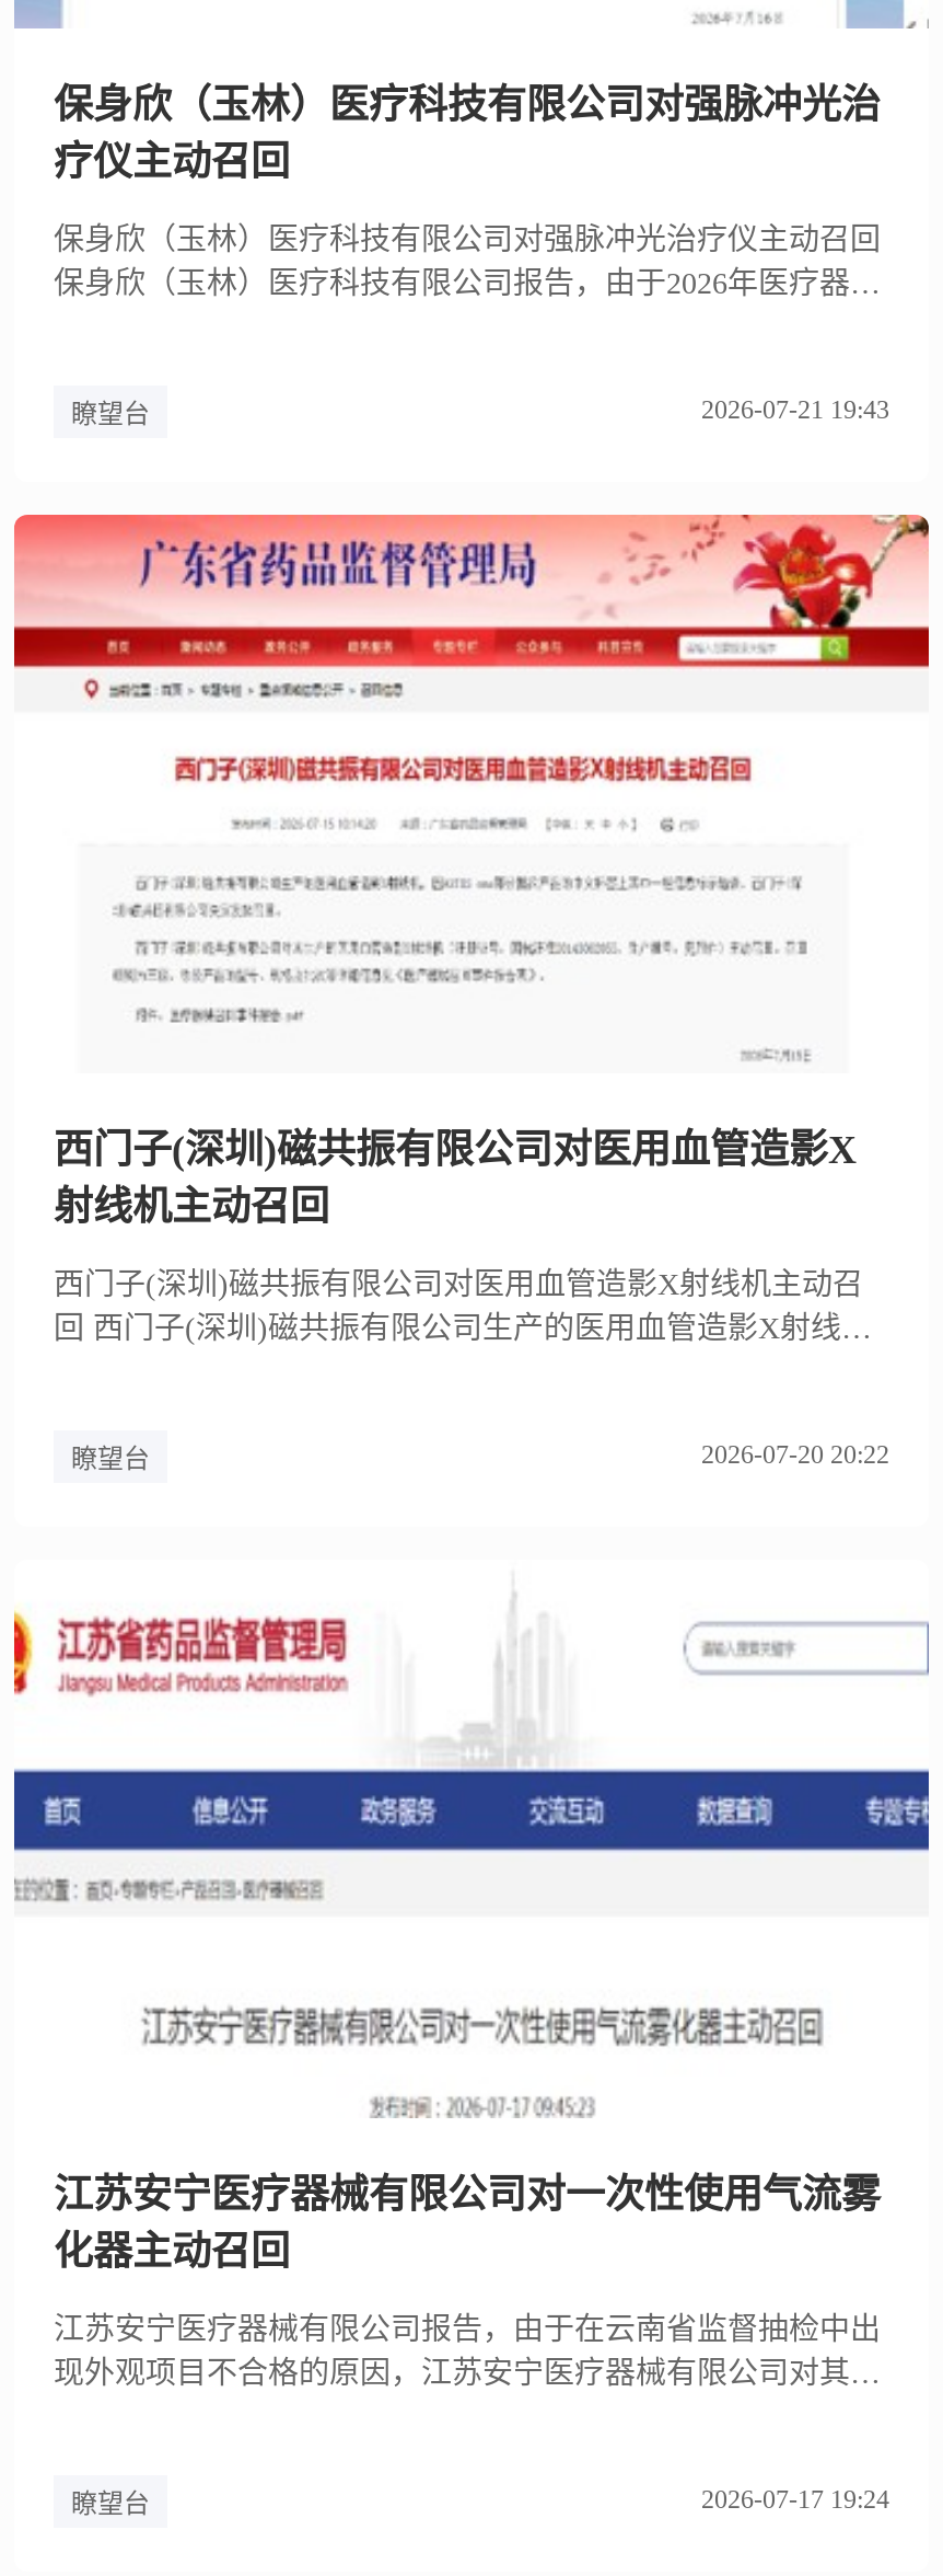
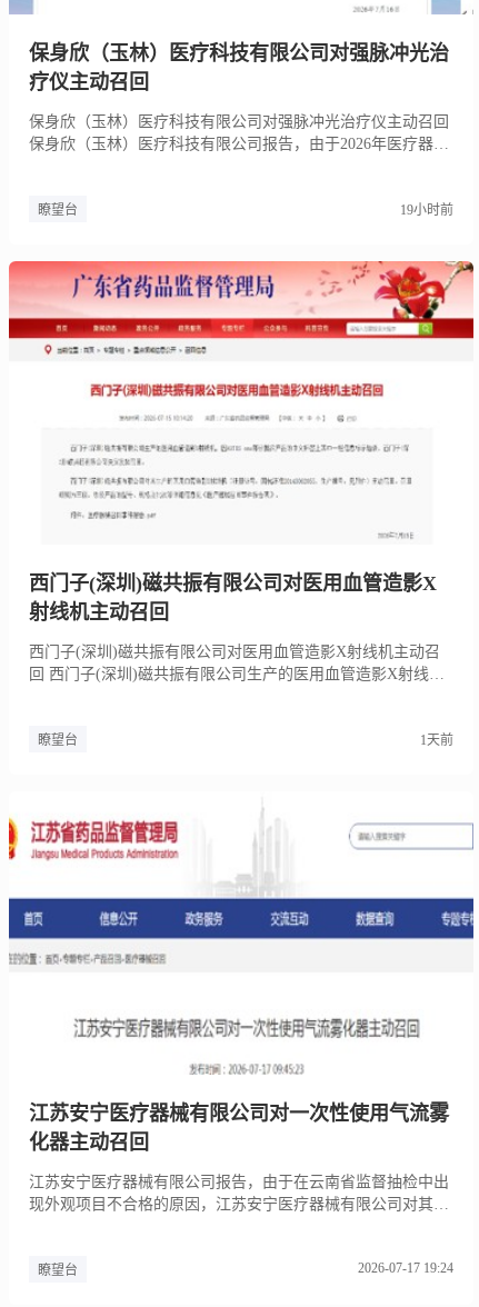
- 2026-07-21 19:43
+ 19小时前

- 2026-07-20 20:22
+ 1天前
